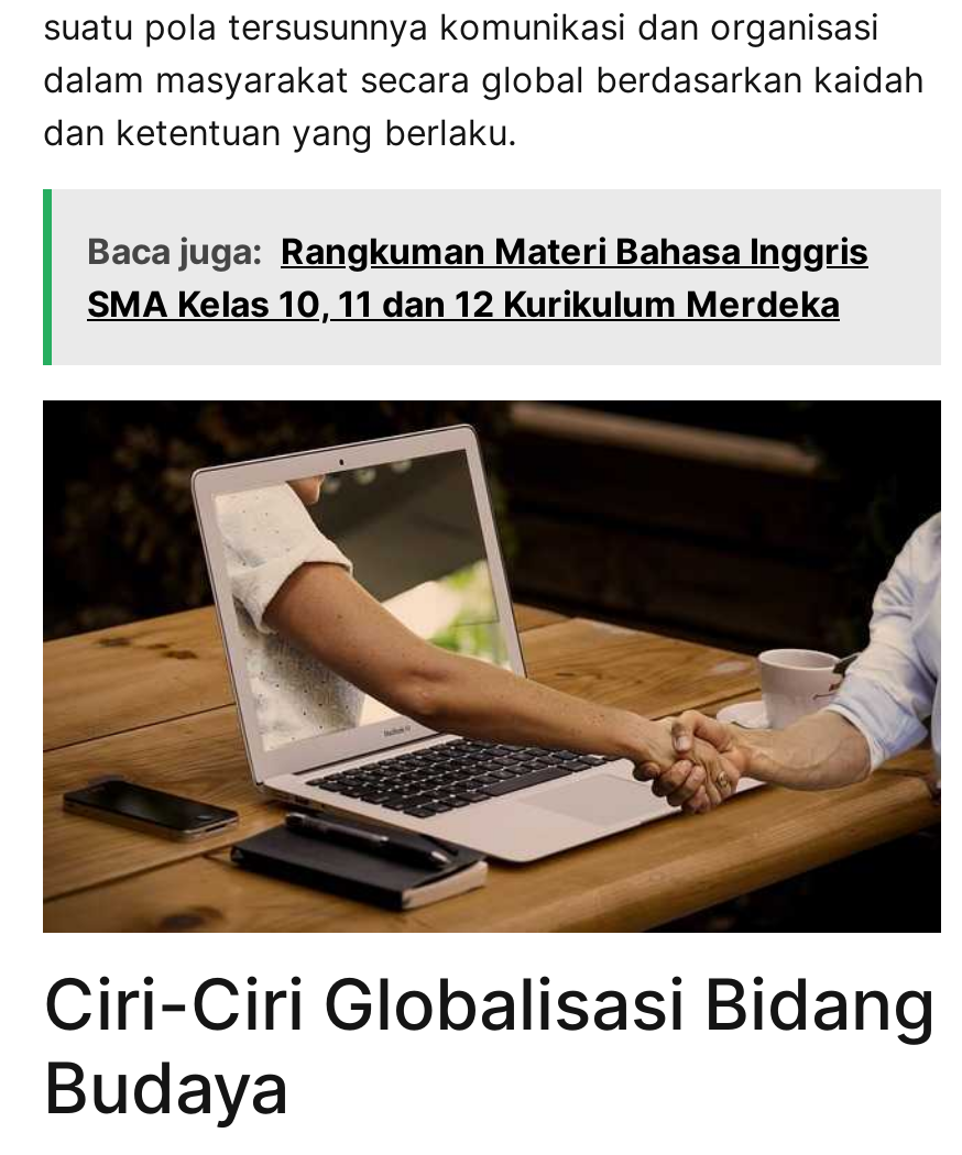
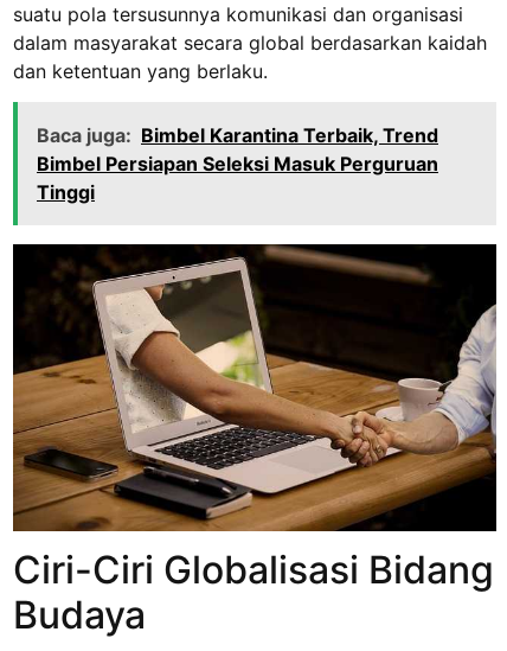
- Baca juga: Rangkuman Materi Bahasa Inggris
- SMA Kelas 10, 11 dan 12 Kurikulum Merdeka
+ Baca juga: Bimbel Karantina Terbaik, Trend
+ Bimbel Persiapan Seleksi Masuk Perguruan
+ Tinggi
